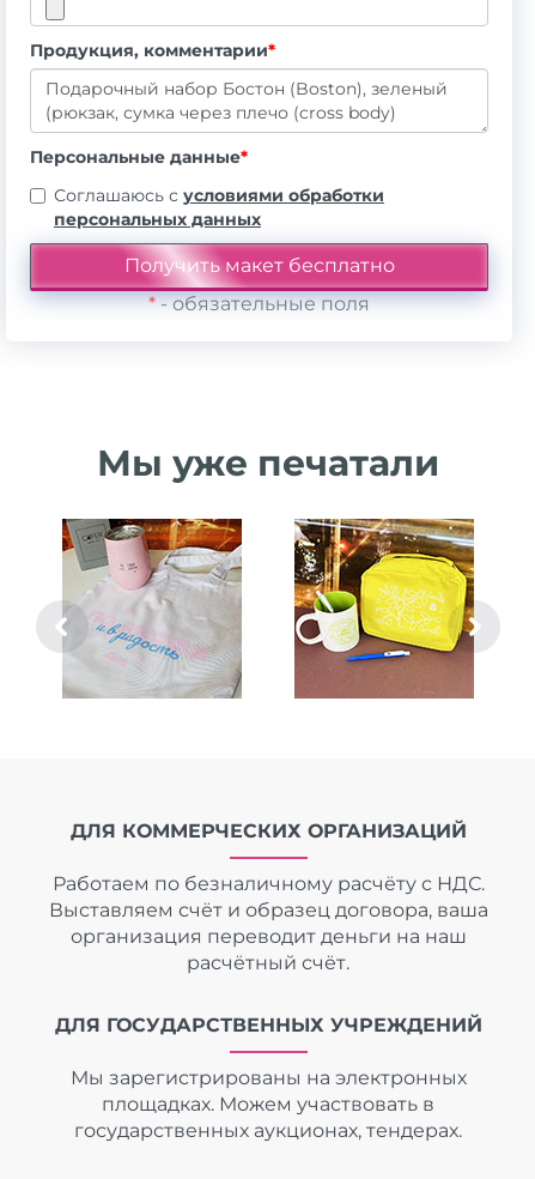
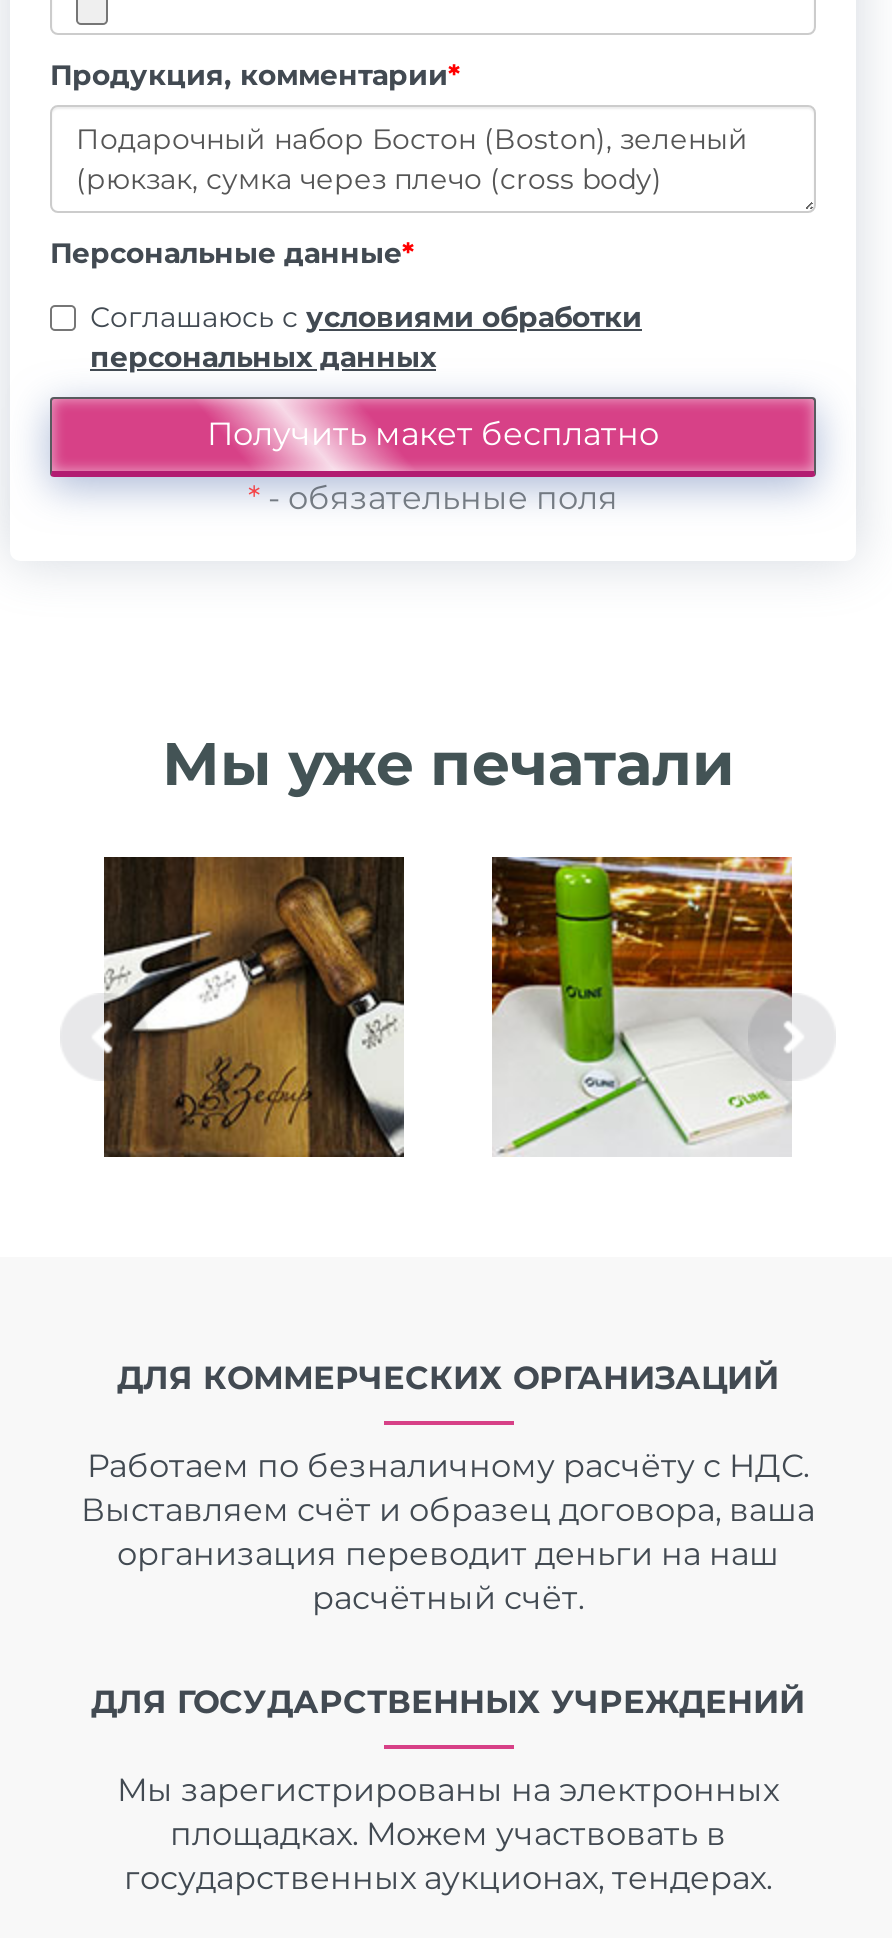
- [image]
+ [image]

- [image]
+ [image]
